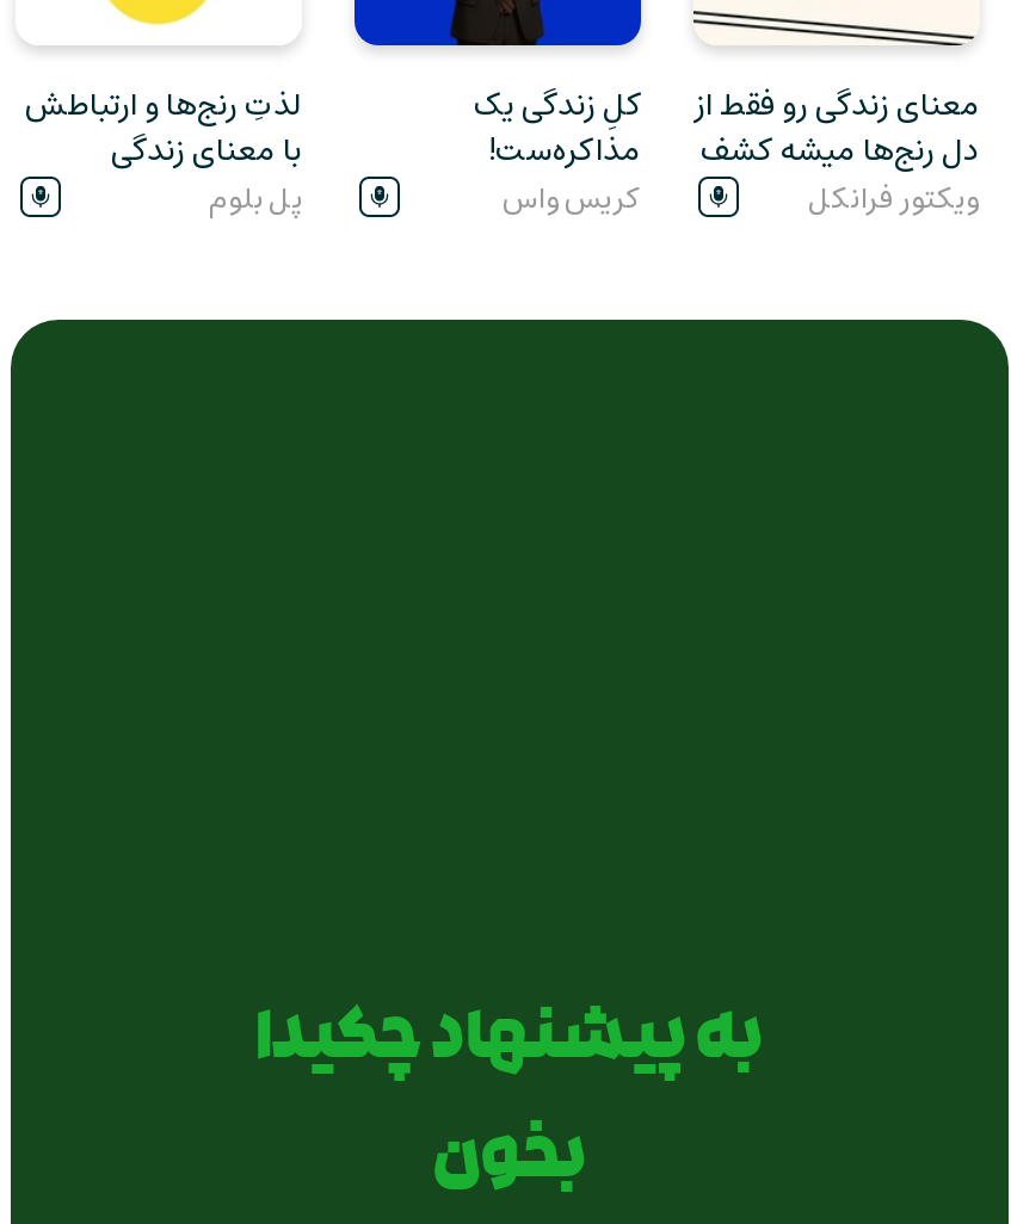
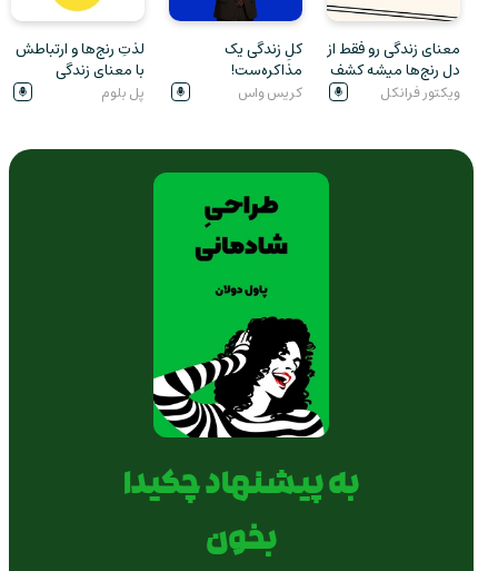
+ [image]
